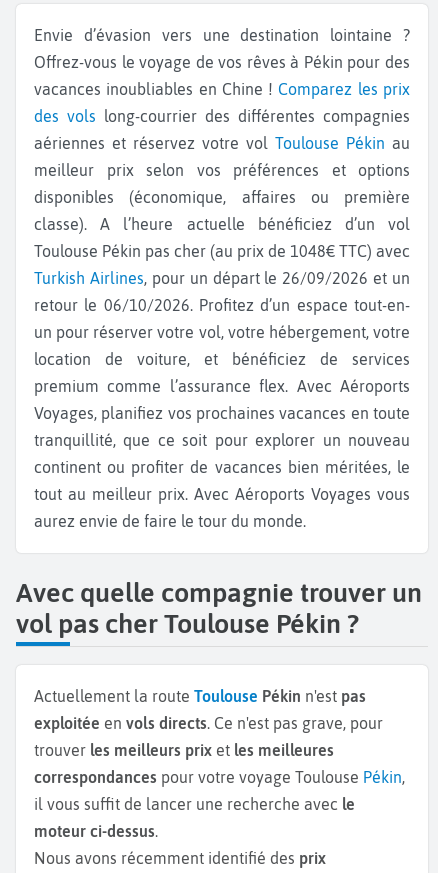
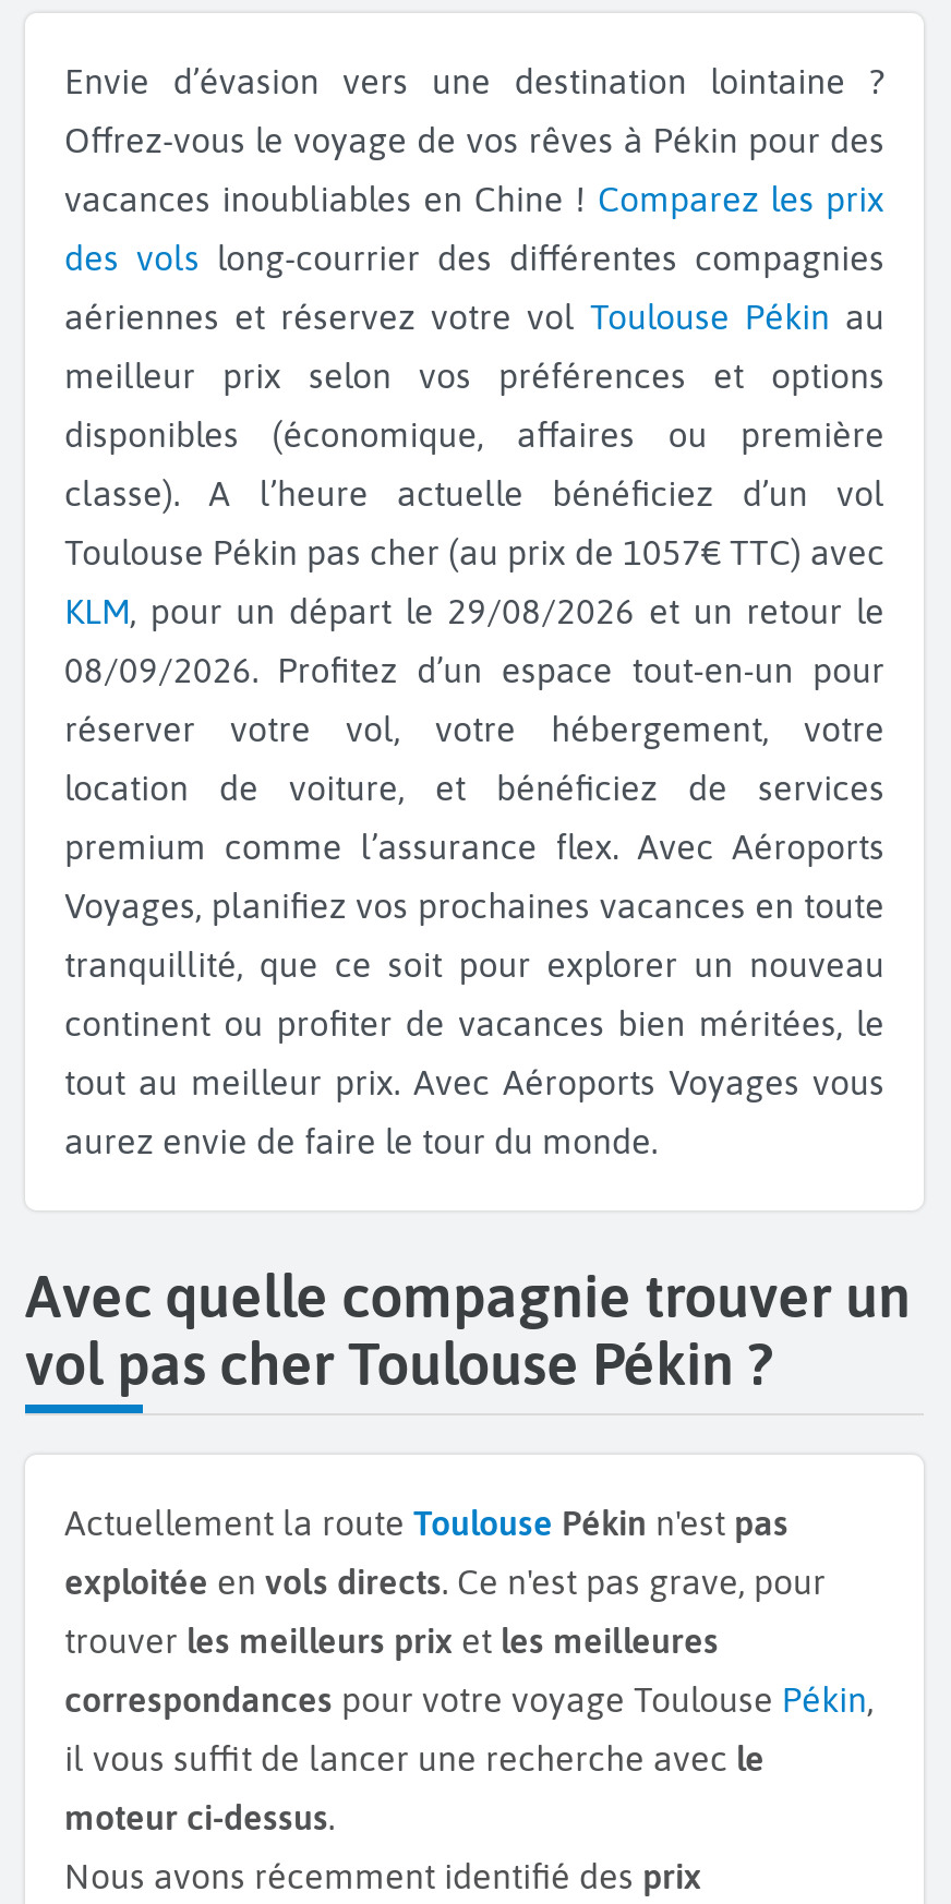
- Toulouse Pékin pas cher (au prix de 1048€ TTC) avec
+ Toulouse Pékin pas cher (au prix de 1057€ TTC) avec

- Turkish Airlines, pour un départ le 26/09/2026 et un
+ KLM, pour un départ le 29/08/2026 et un retour le

- retour le 06/10/2026. Profitez d’un espace tout-en-
+ 08/09/2026. Profitez d’un espace tout-en-un pour

- un pour réserver votre vol, votre hébergement, votre
+ réserver votre vol, votre hébergement, votre
